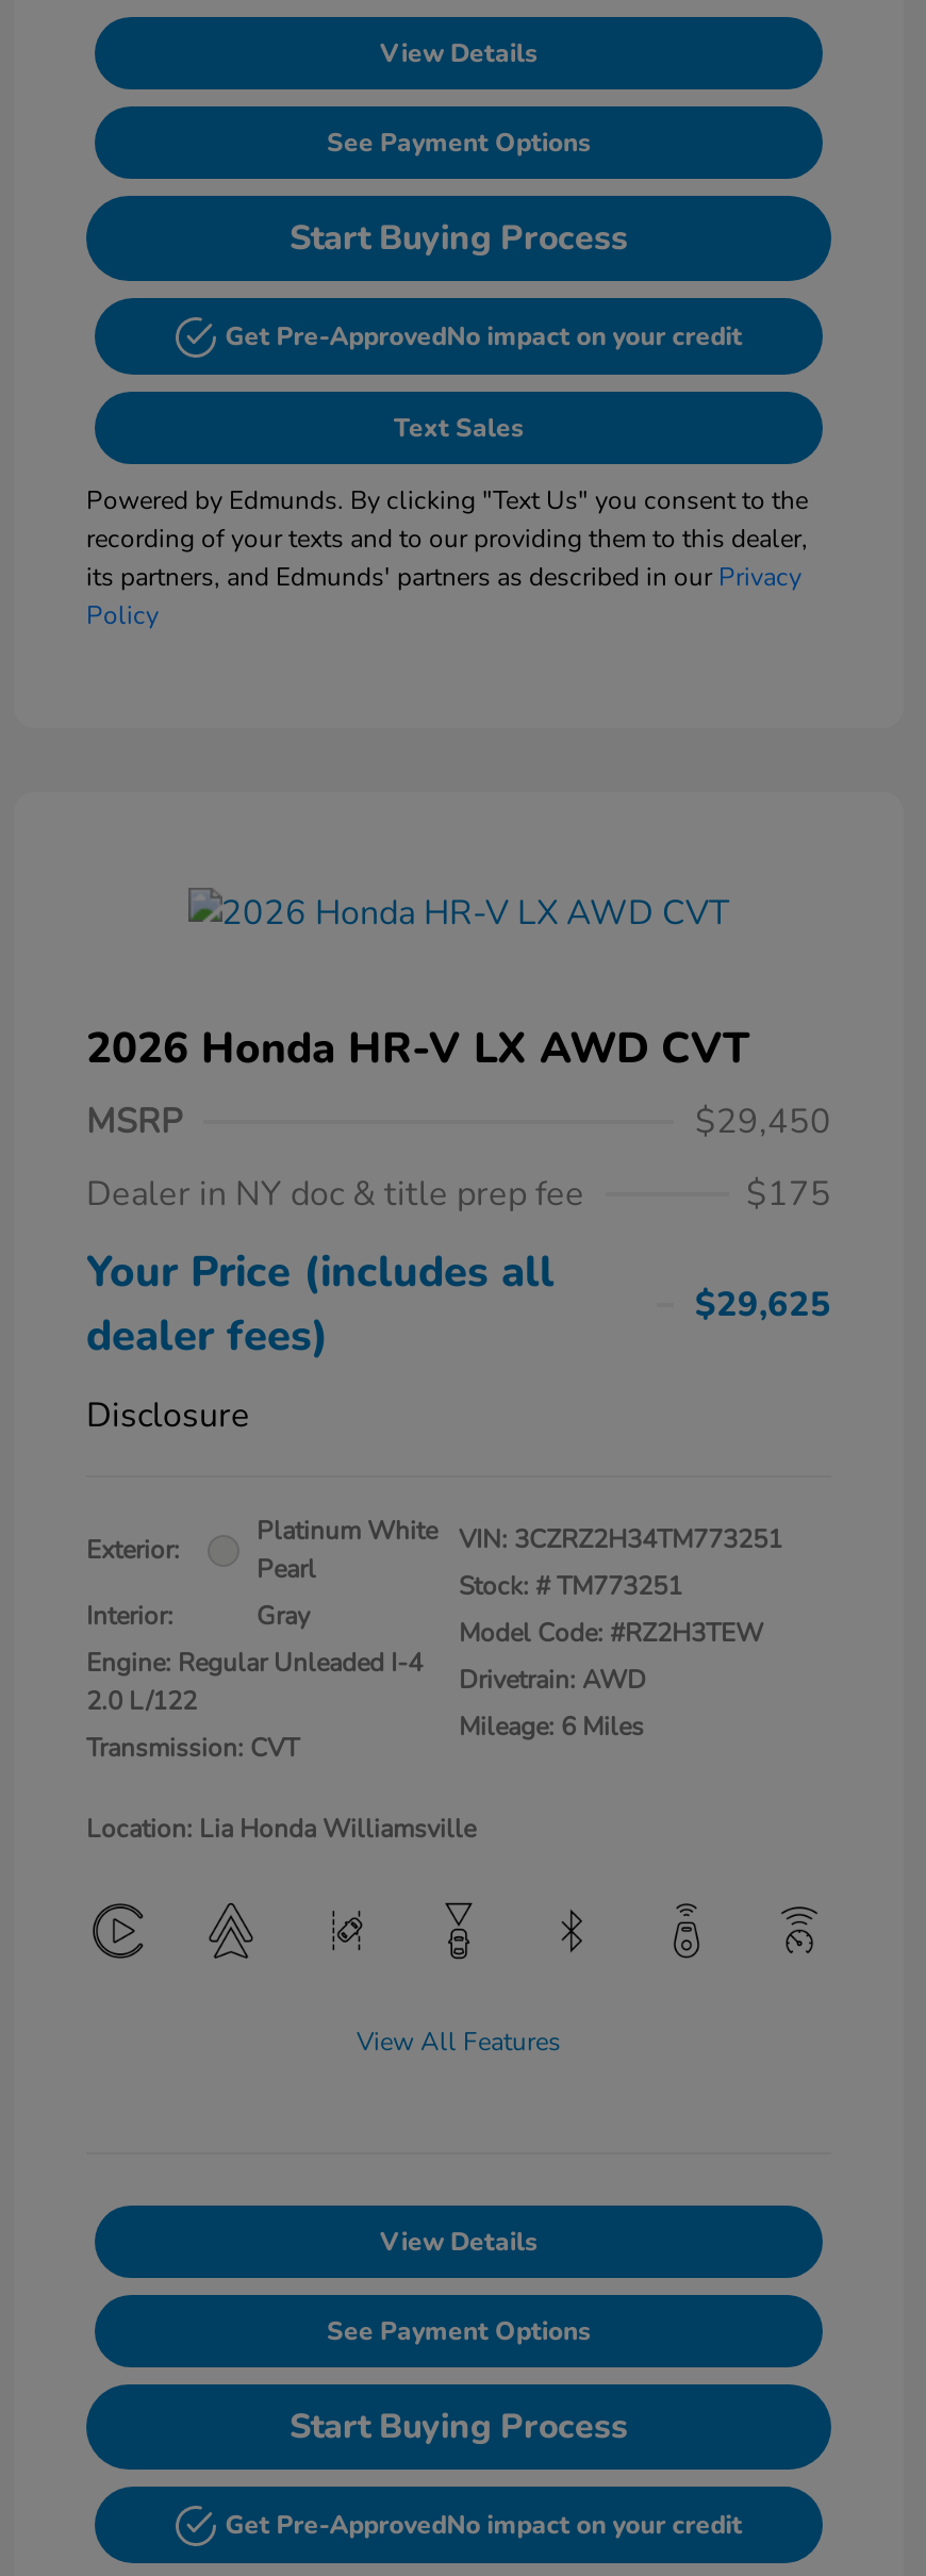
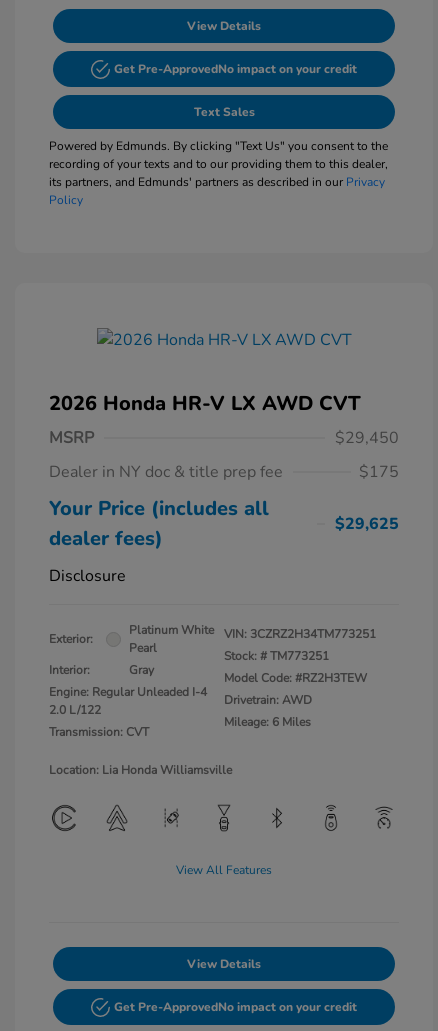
- See Payment Options
- Start Buying Process

- See Payment Options
- Start Buying Process
